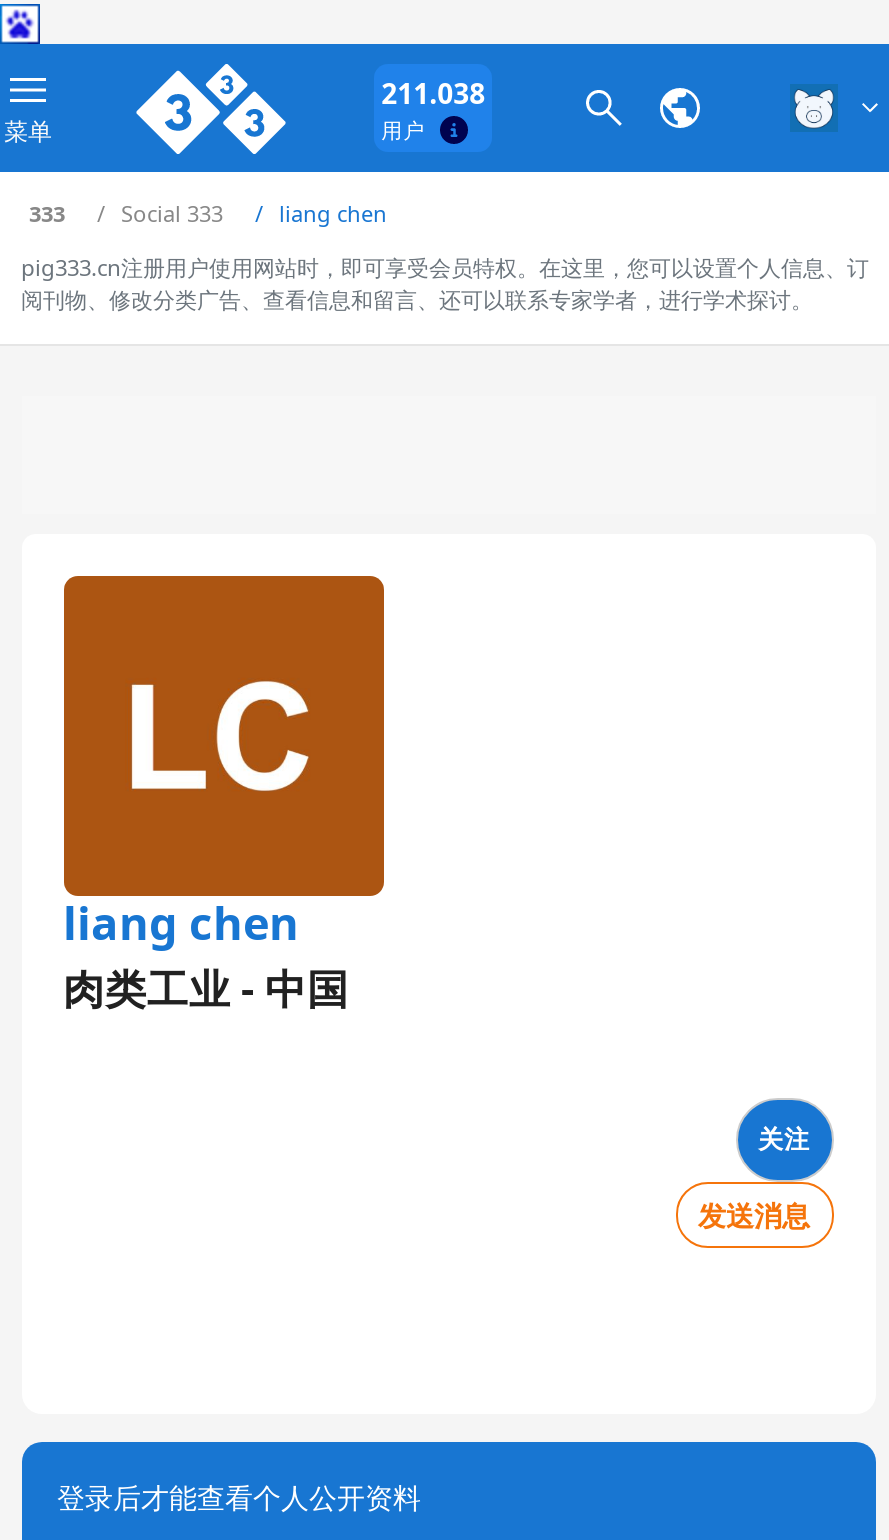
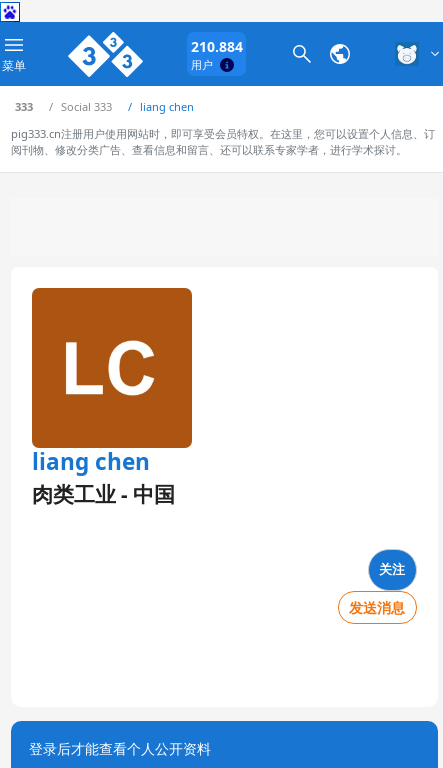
- 211.038
+ 210.884
